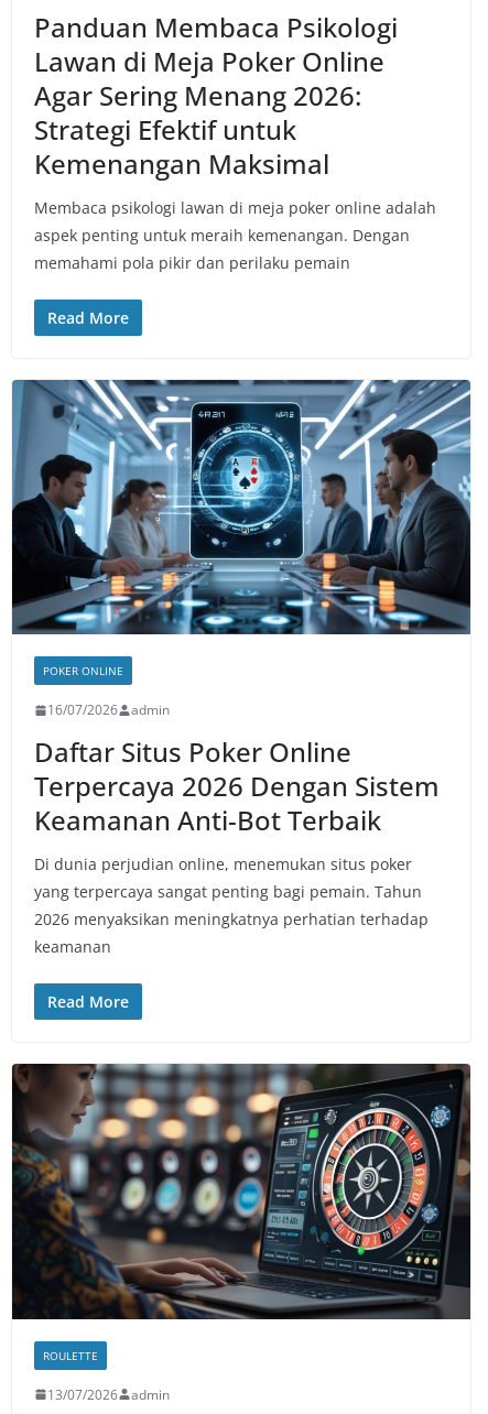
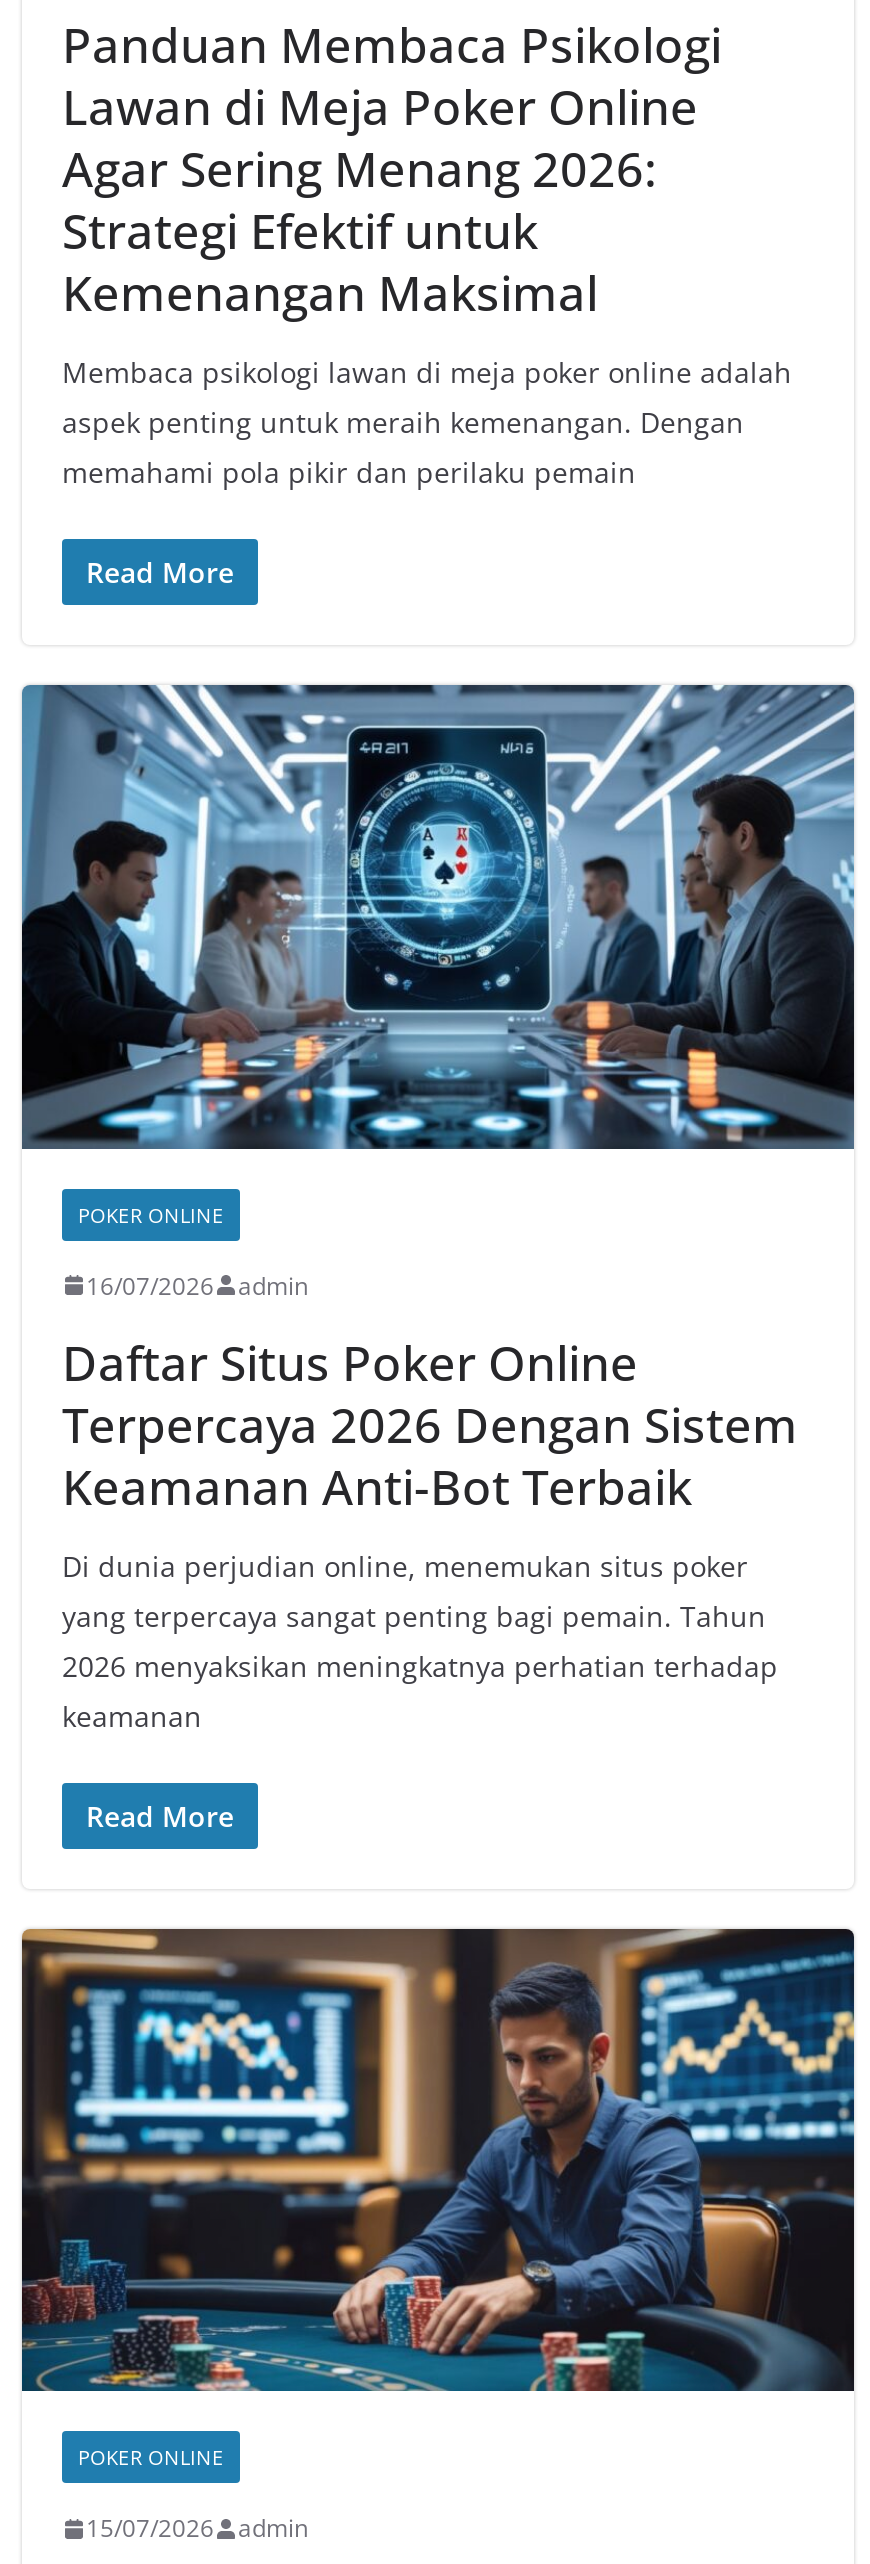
- [image]
- ROULETTE
+ [image]
+ POKER ONLINE

- 13/07/2026 admin
+ 15/07/2026 admin
